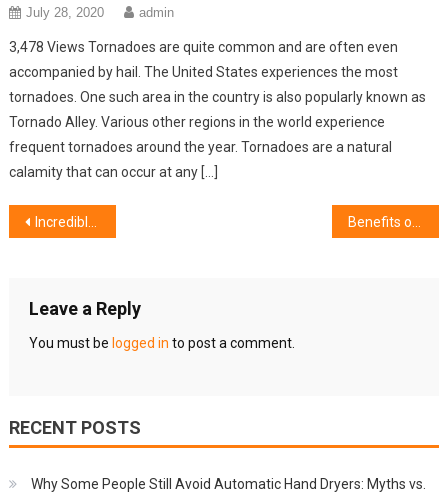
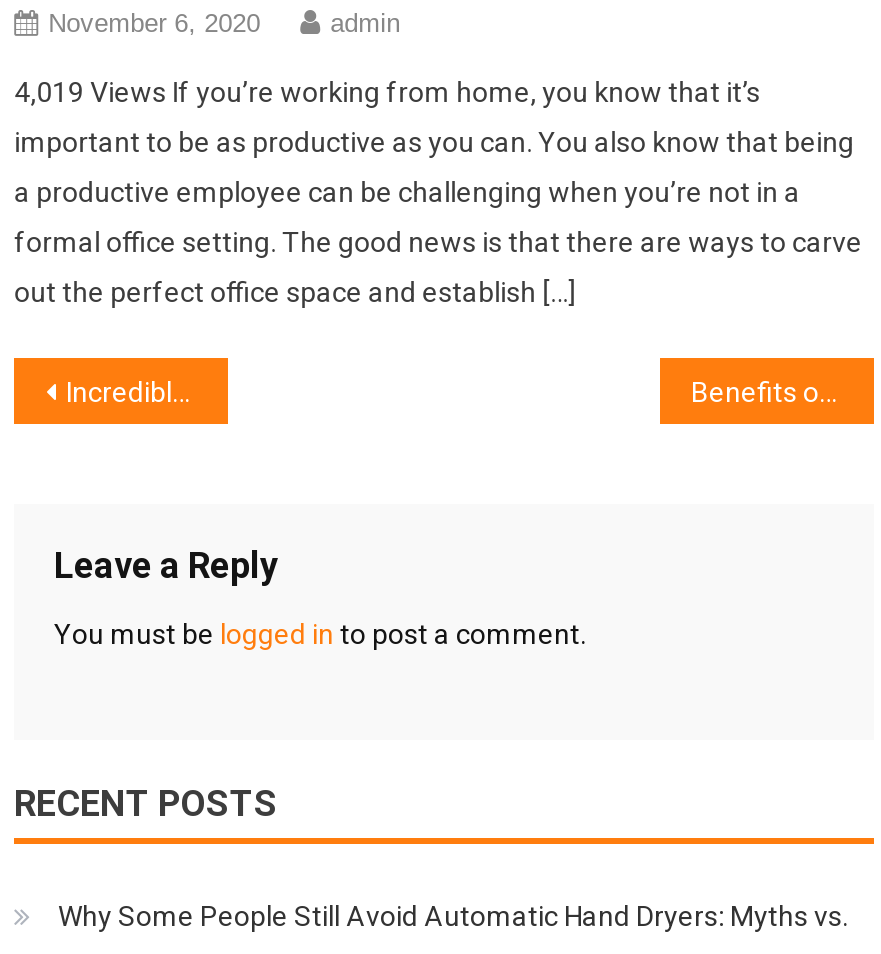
- July 28, 2020
+ November 6, 2020

- 3,478 Views Tornadoes are quite common and are often even
- accompanied by hail. The United States experiences the most
- tornadoes. One such area in the country is also popularly known as
- Tornado Alley. Various other regions in the world experience
- frequent tornadoes around the year. Tornadoes are a natural
- calamity that can occur at any […]
+ 4,019 Views If you’re working from home, you know that it’s
+ important to be as productive as you can. You also know that being
+ a productive employee can be challenging when you’re not in a
+ formal office setting. The good news is that there are ways to carve
+ out the perfect office space and establish […]
